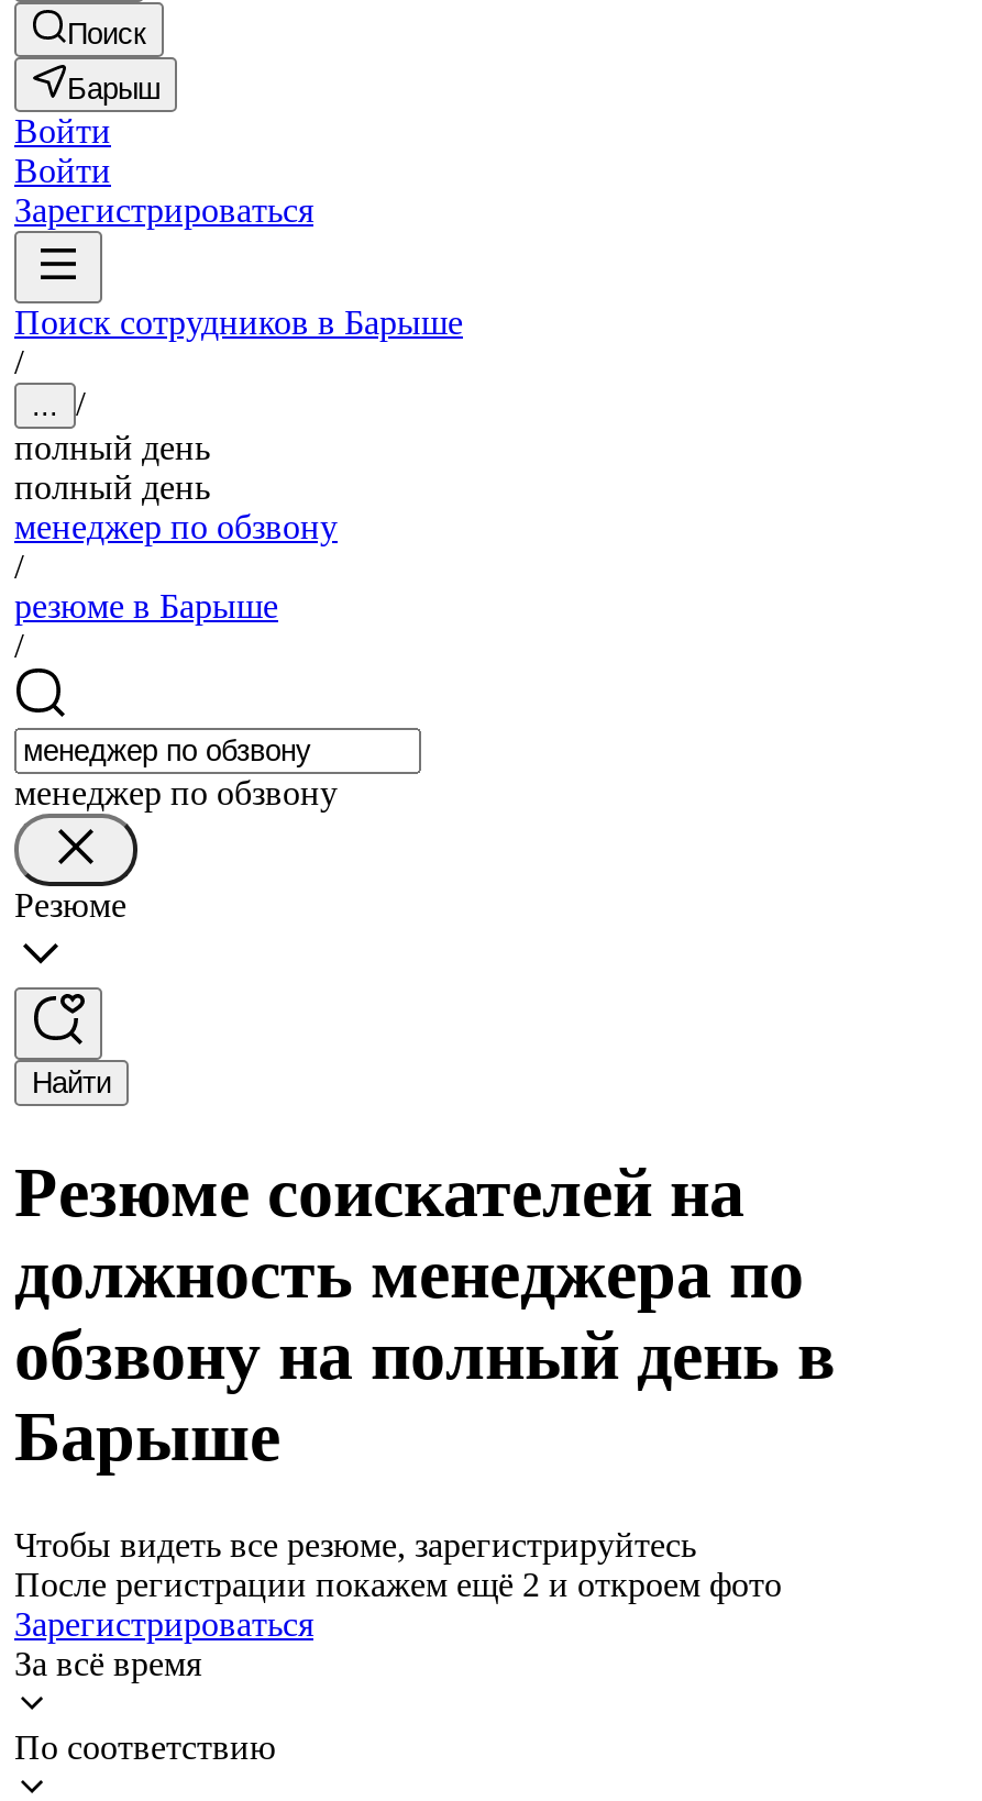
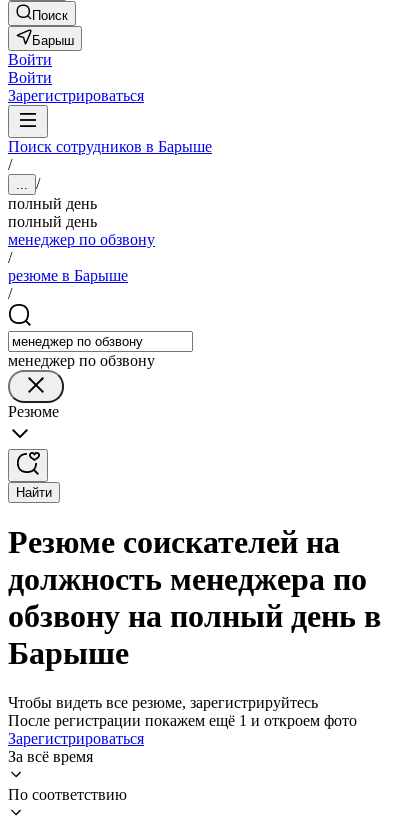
- После регистрации покажем ещё 2 и откроем фото
+ После регистрации покажем ещё 1 и откроем фото
